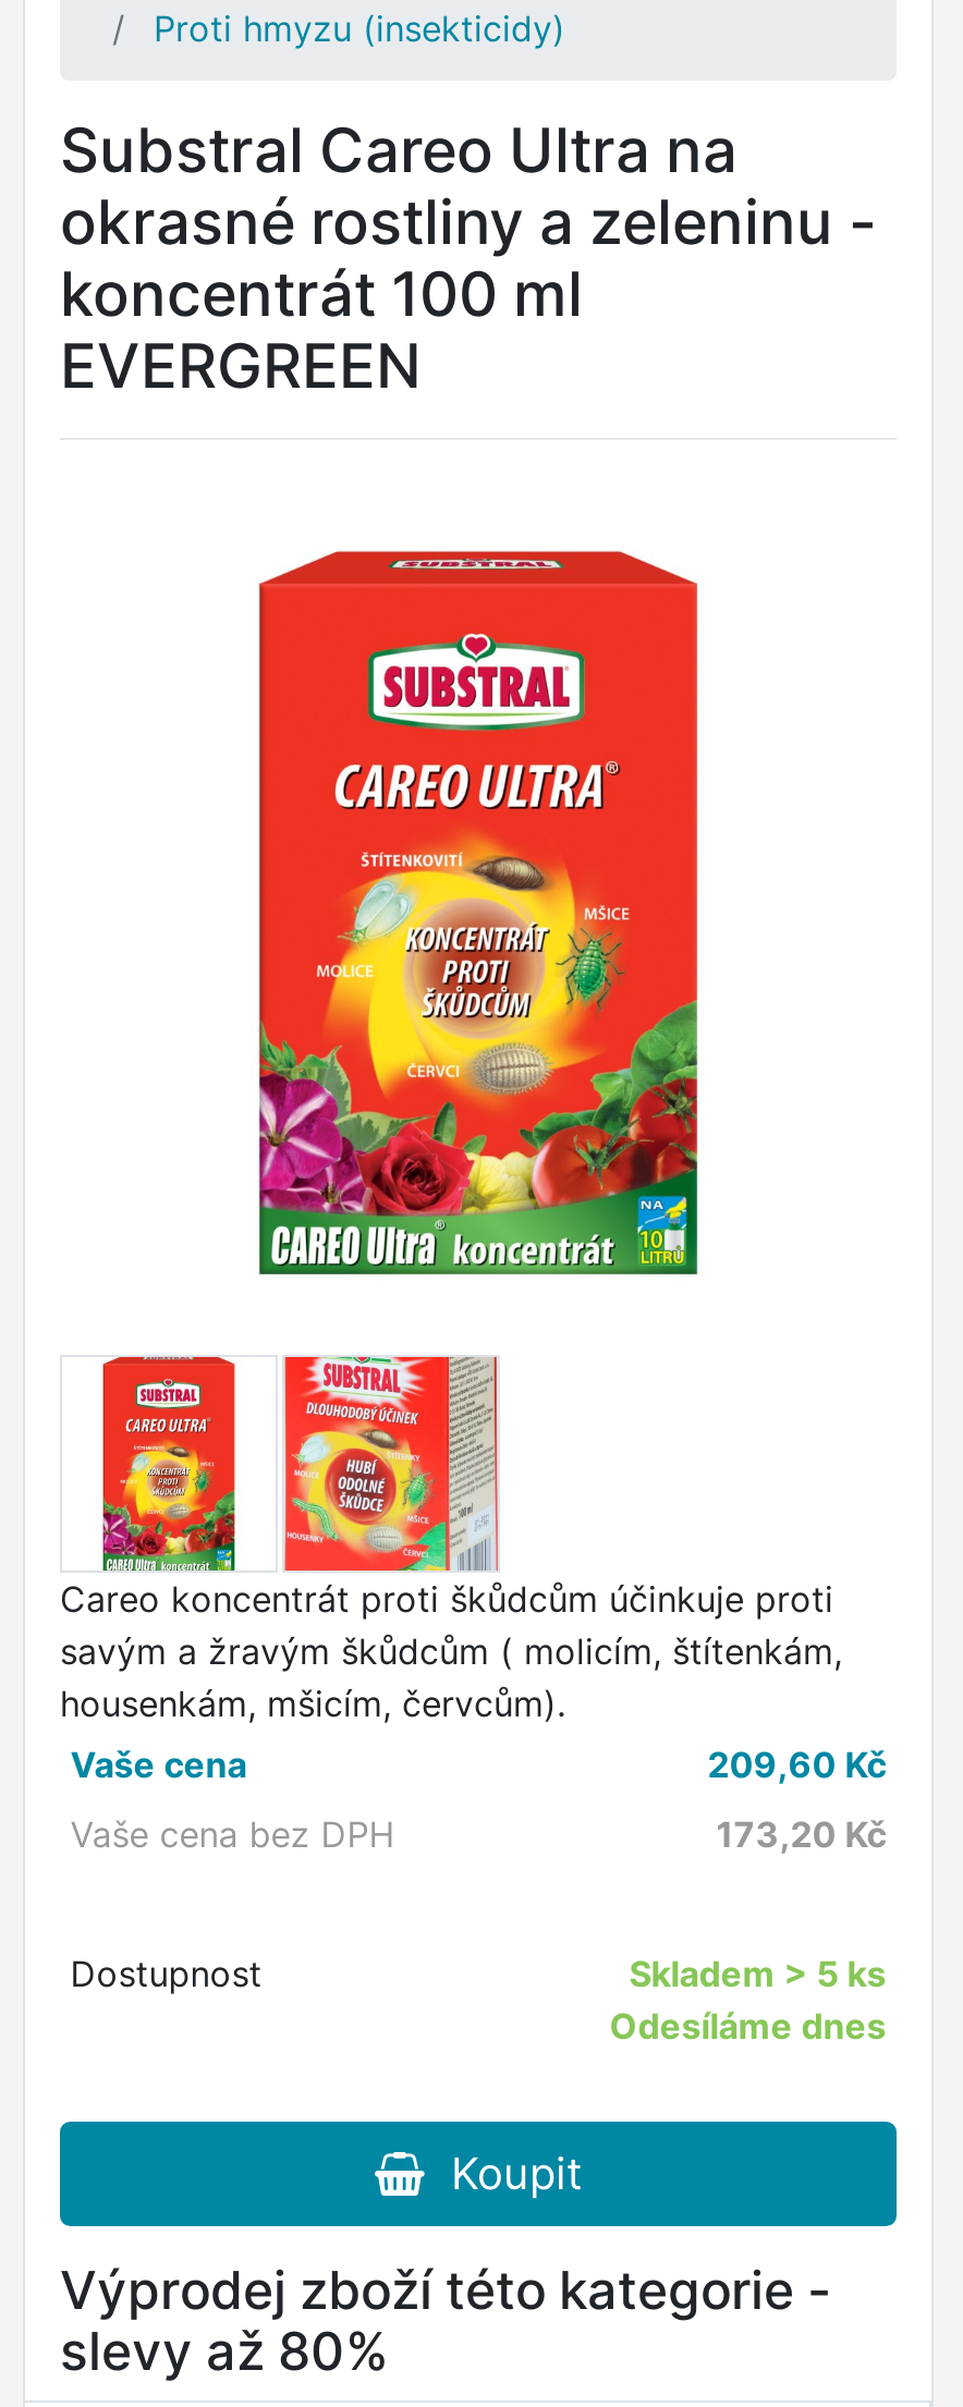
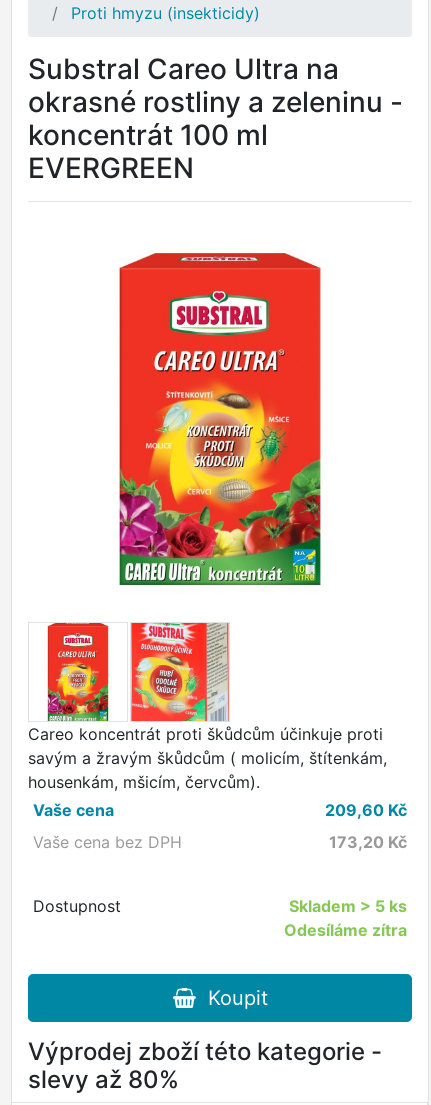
- Odesíláme dnes
+ Odesíláme zítra
